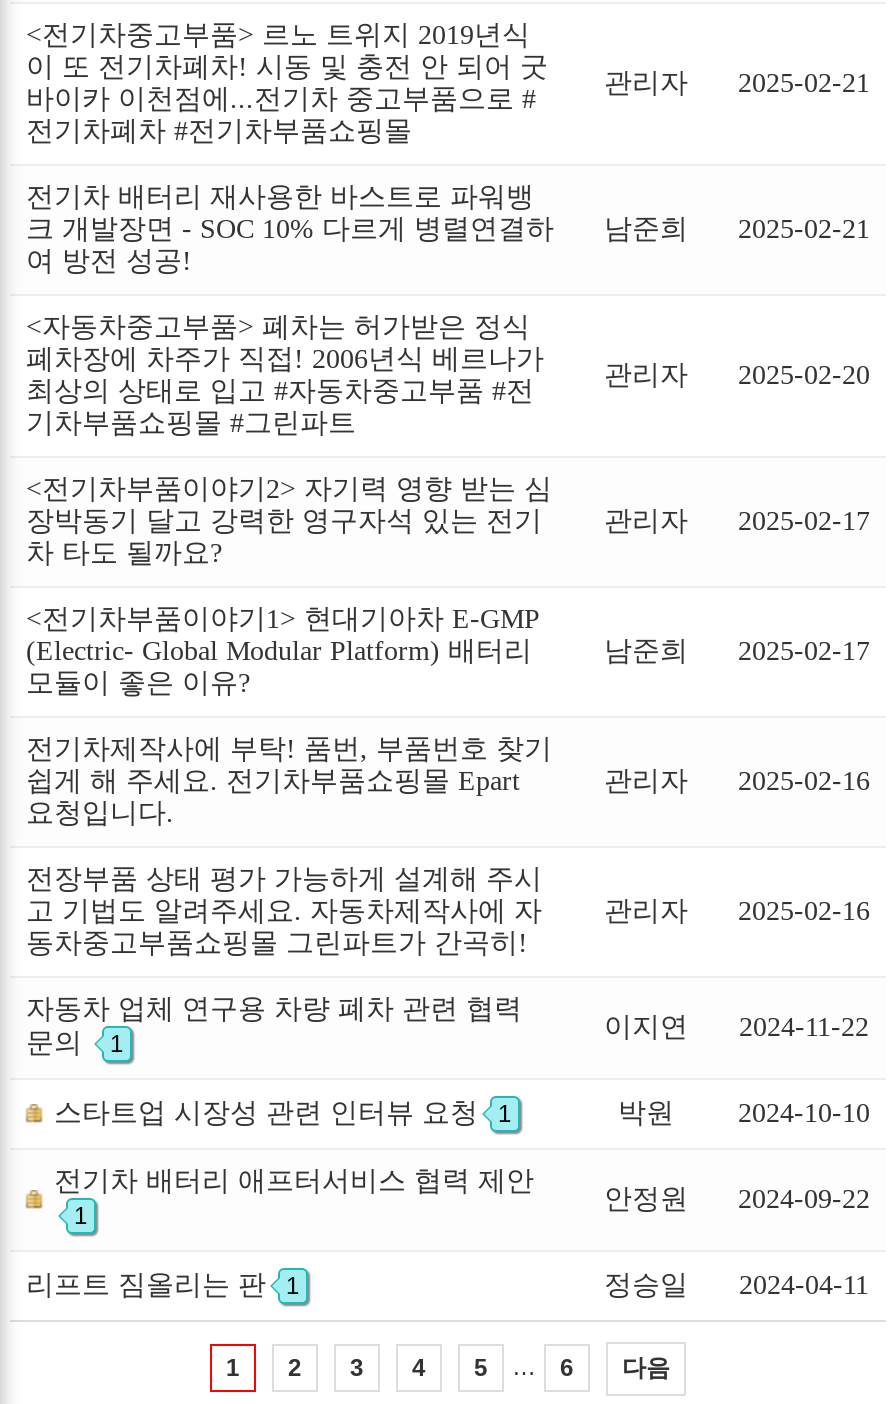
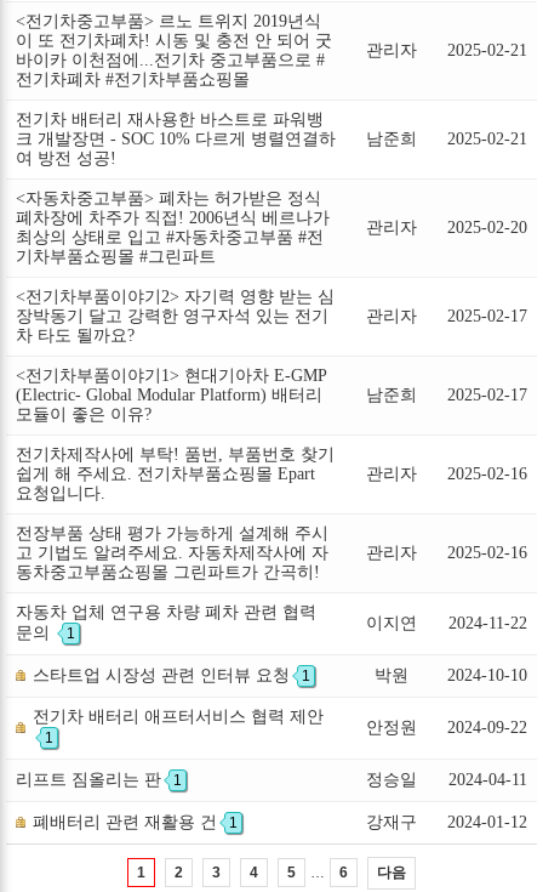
+ 폐배터리 관련 재활용 건
+ 1
+ 강재구
+ 2024-01-12
